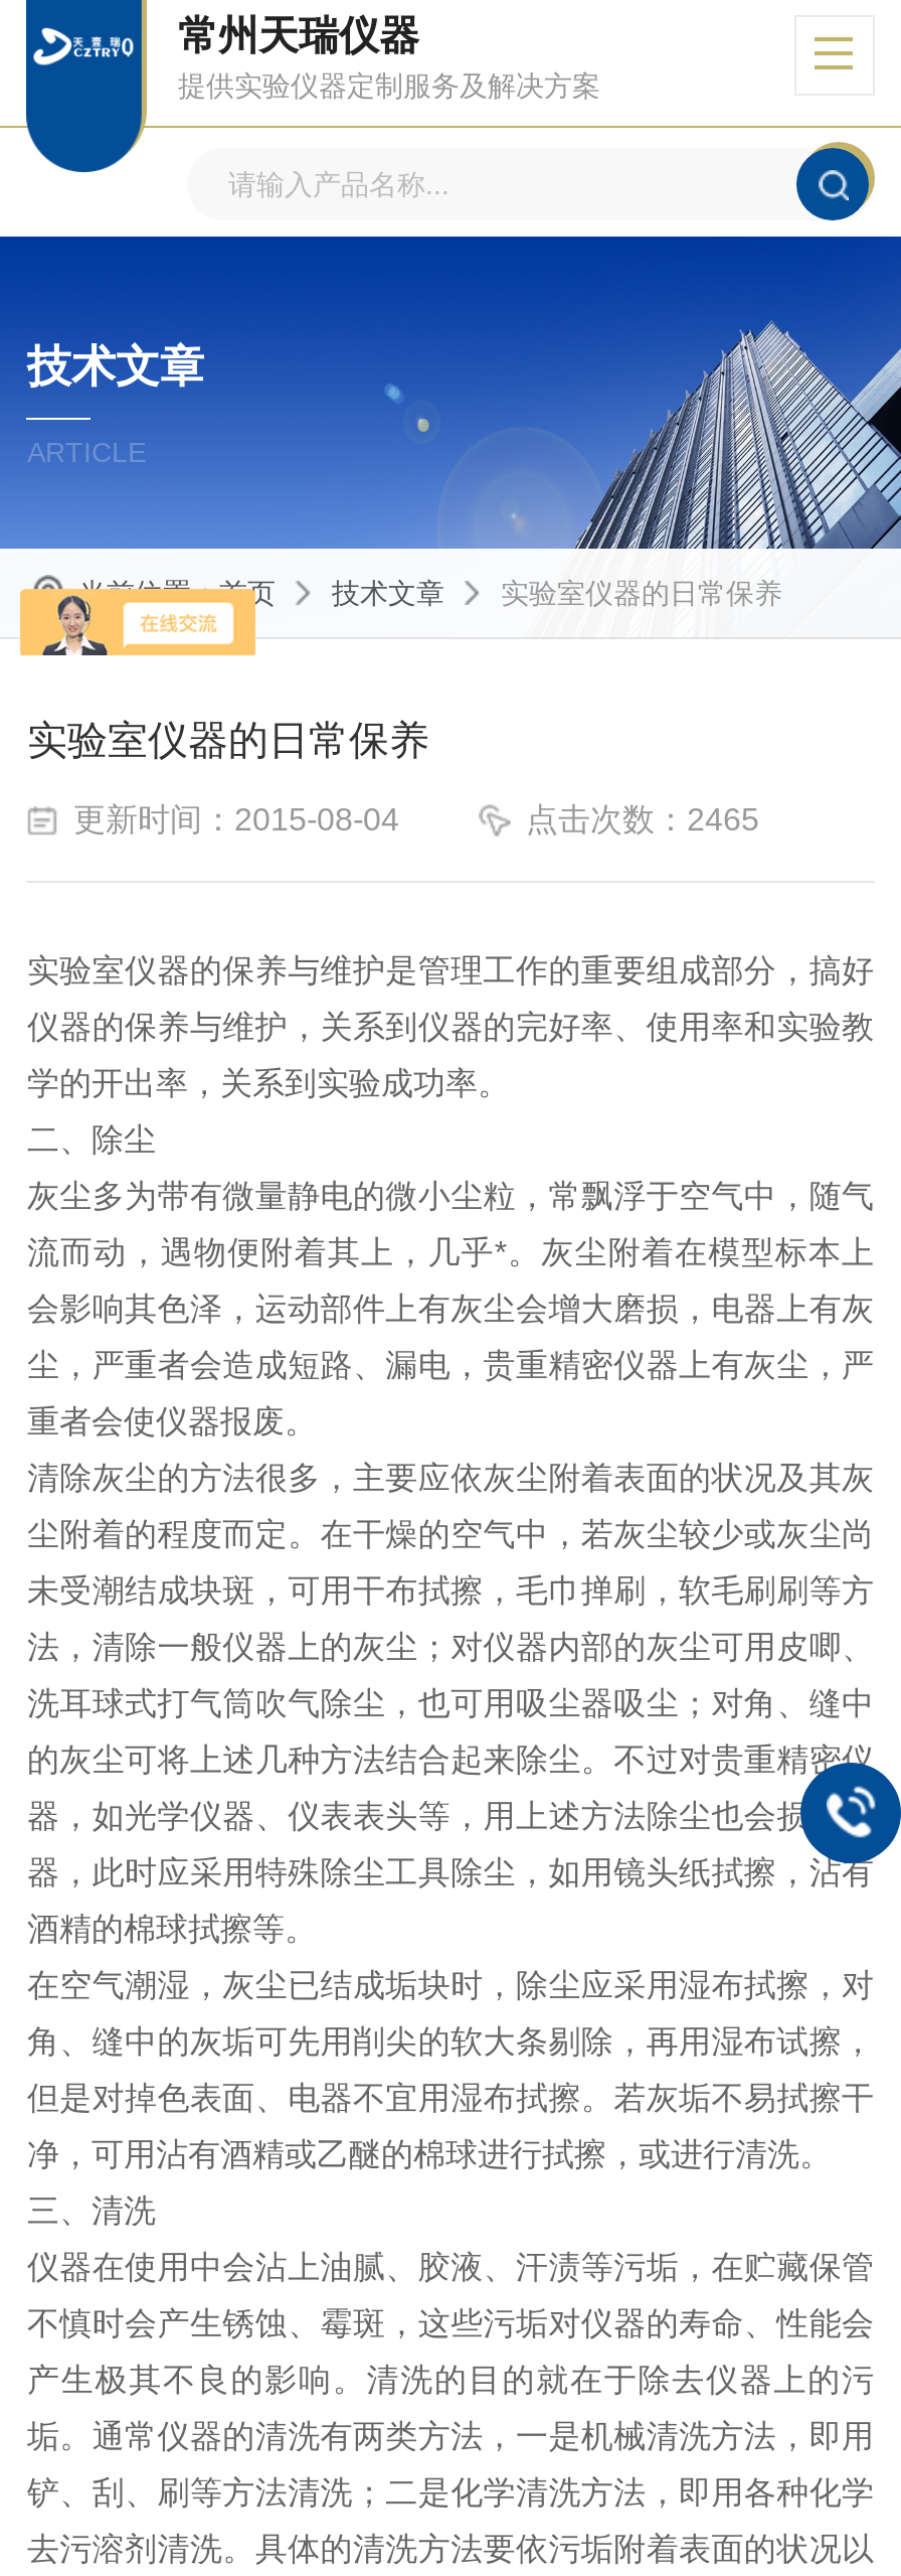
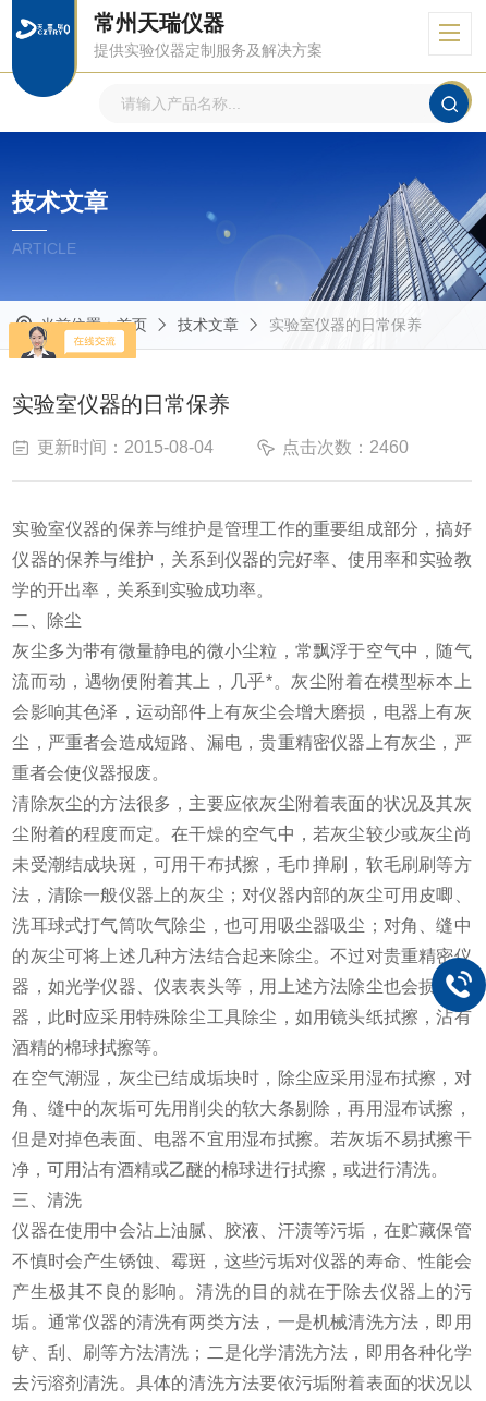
- 点击次数：2465
+ 点击次数：2460
